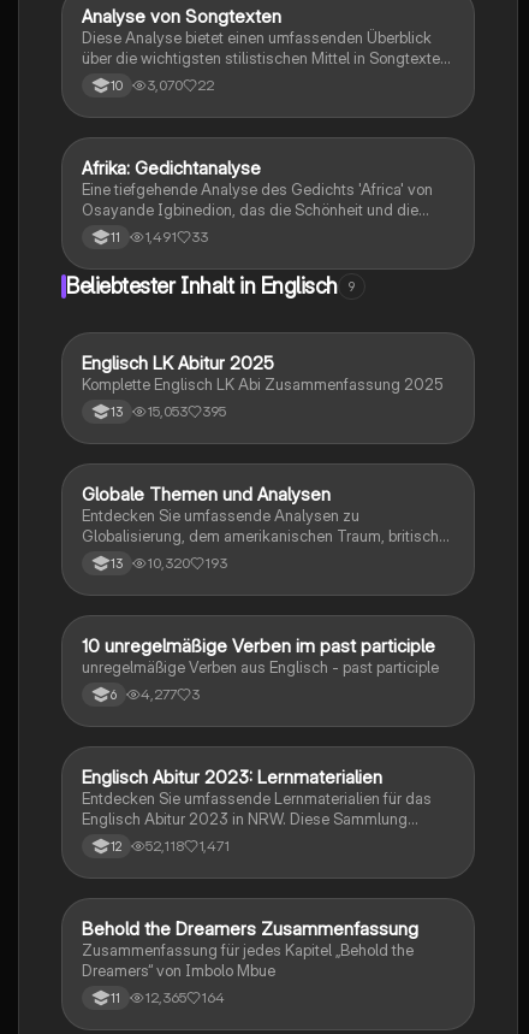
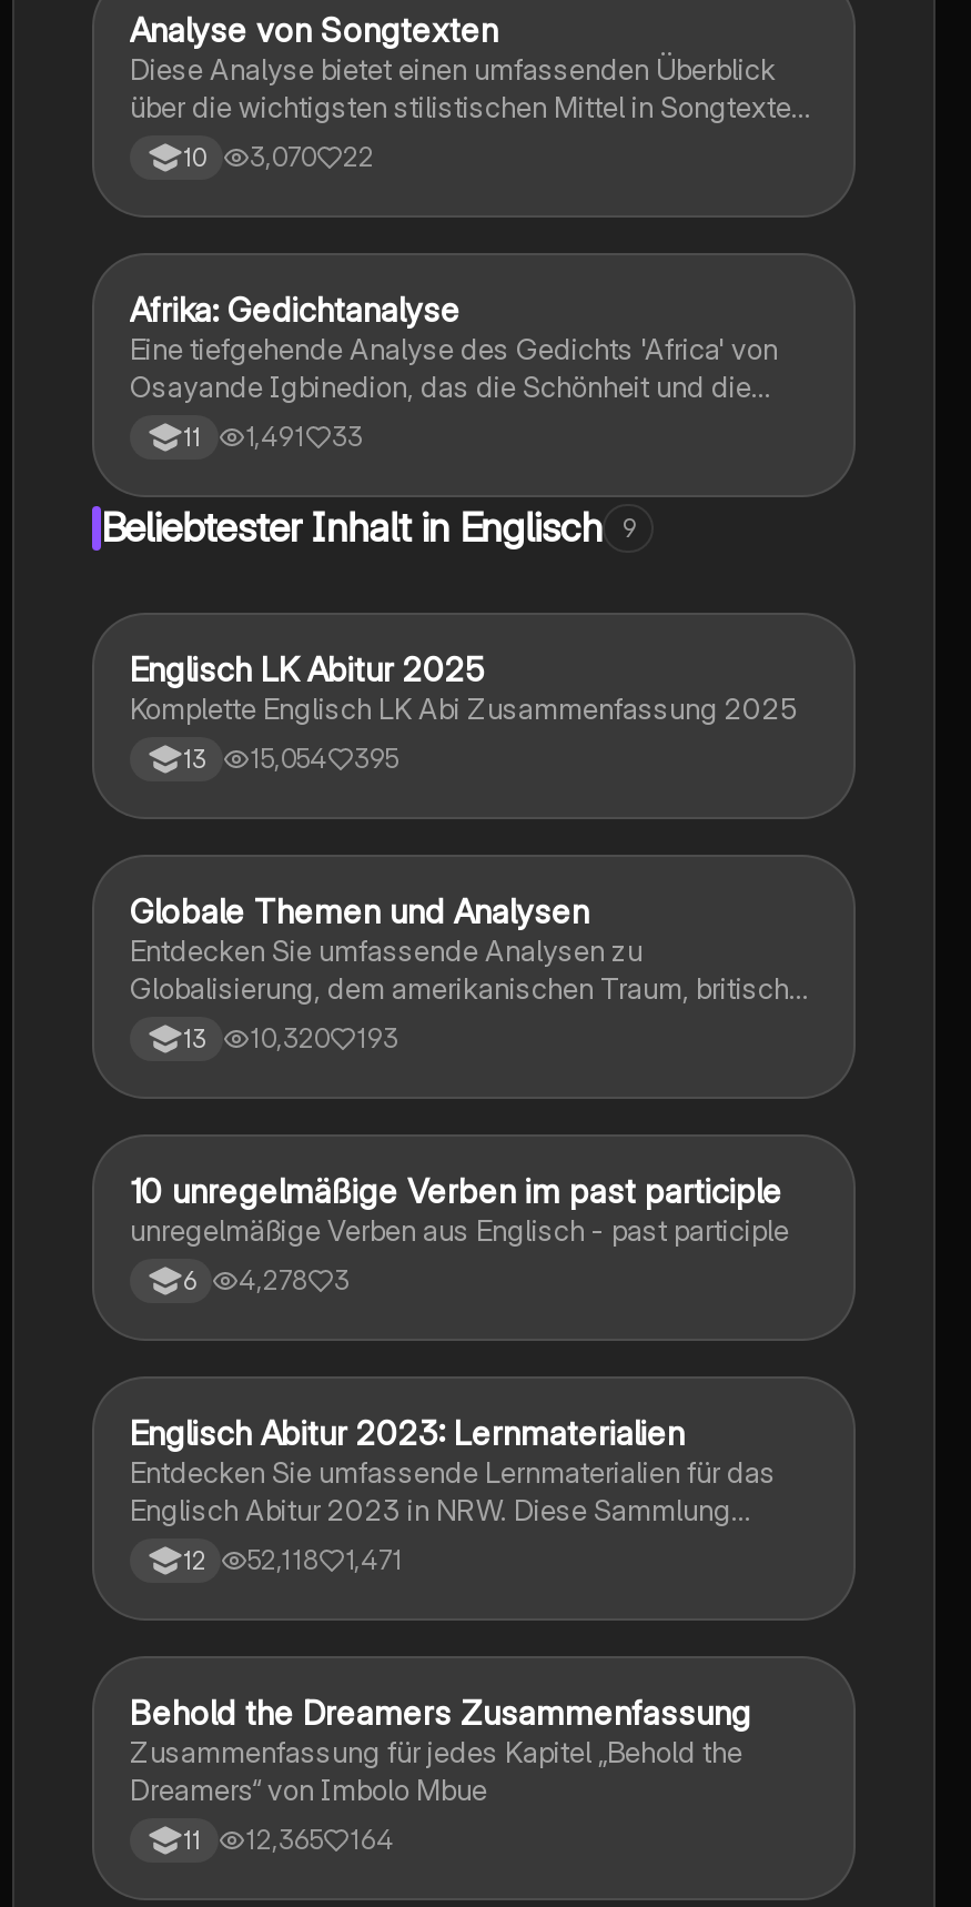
- 13 15,053 395
+ 13 15,054 395

- 6 4,277 3
+ 6 4,278 3
